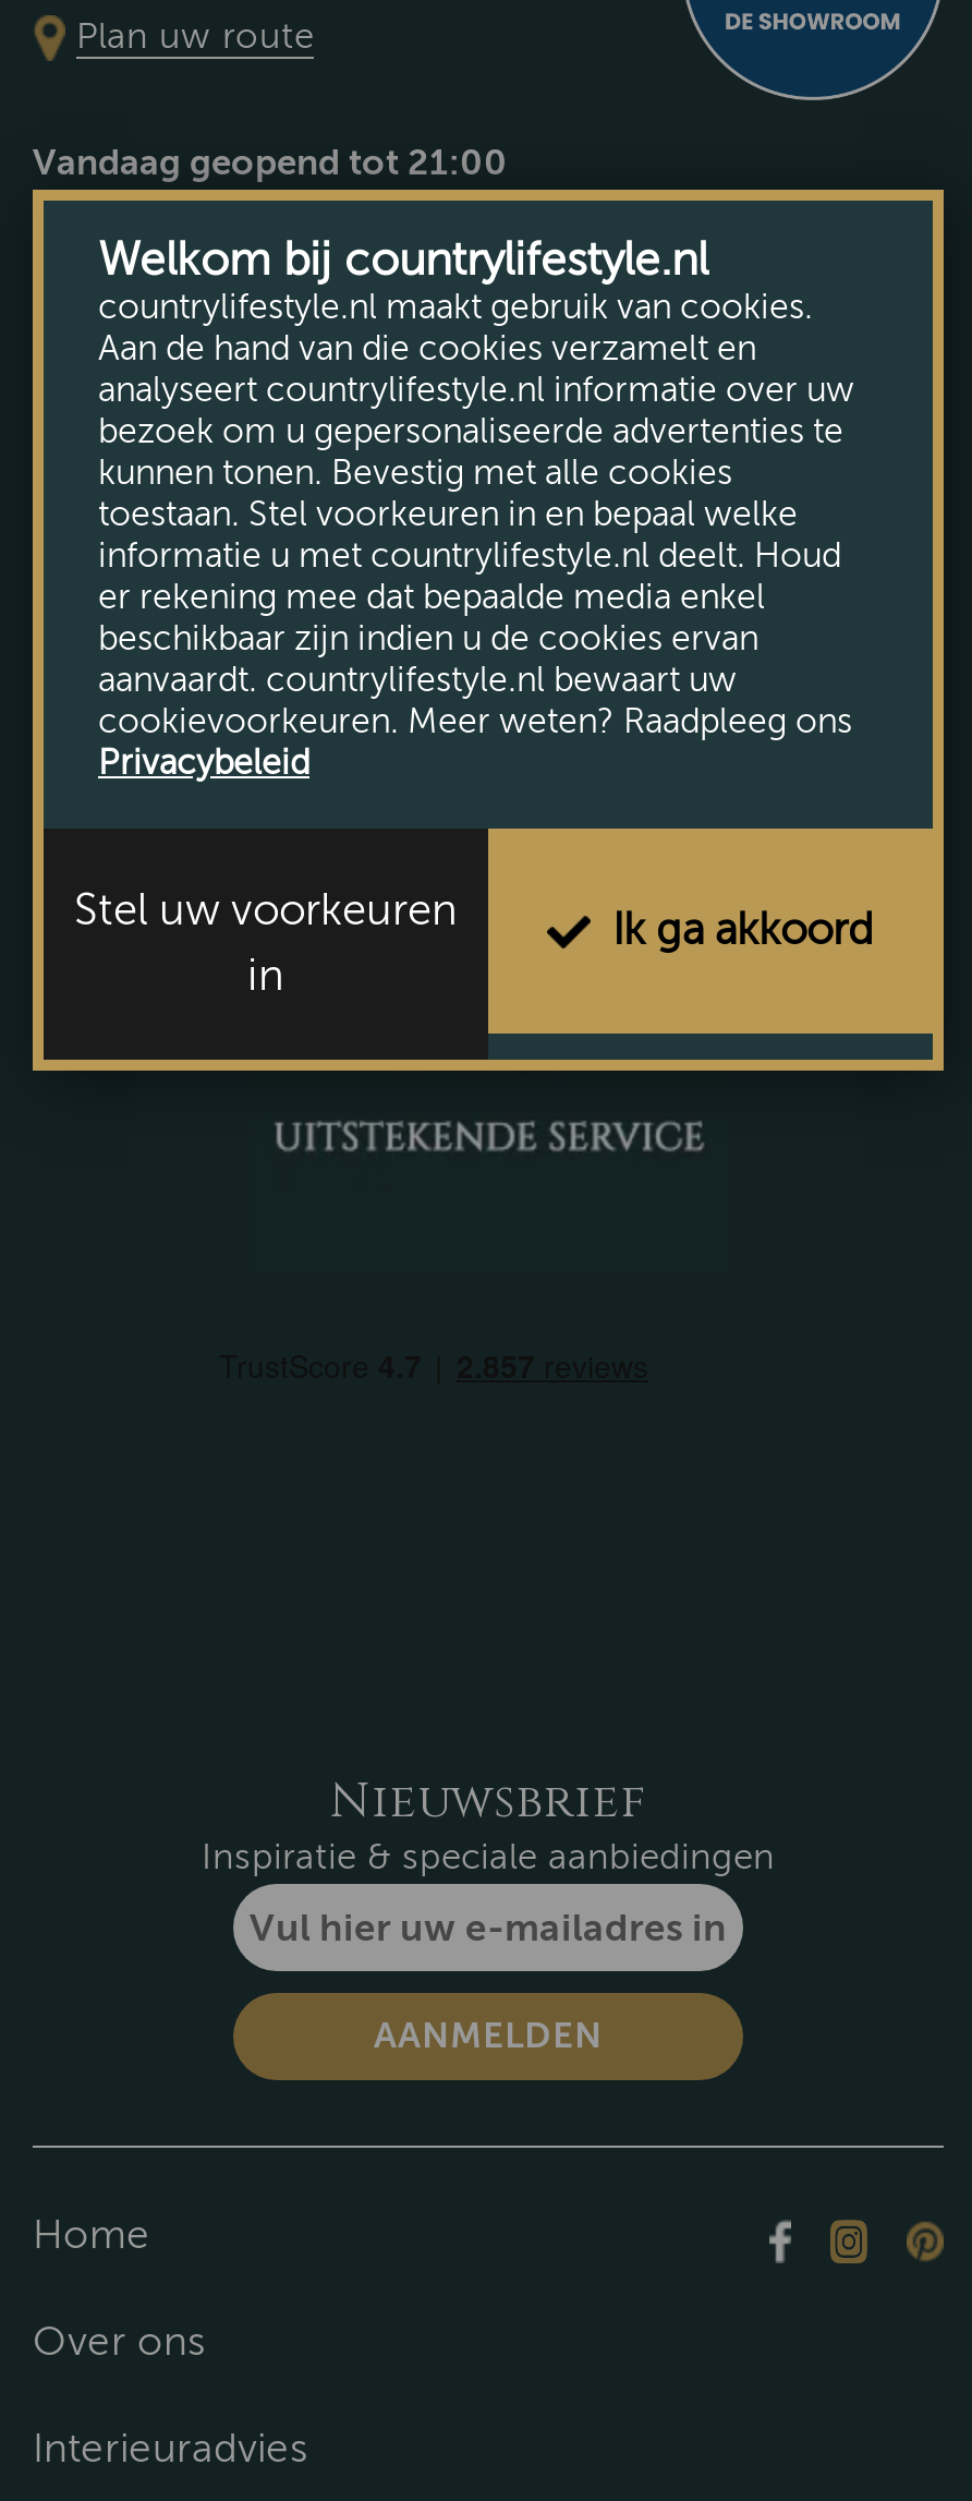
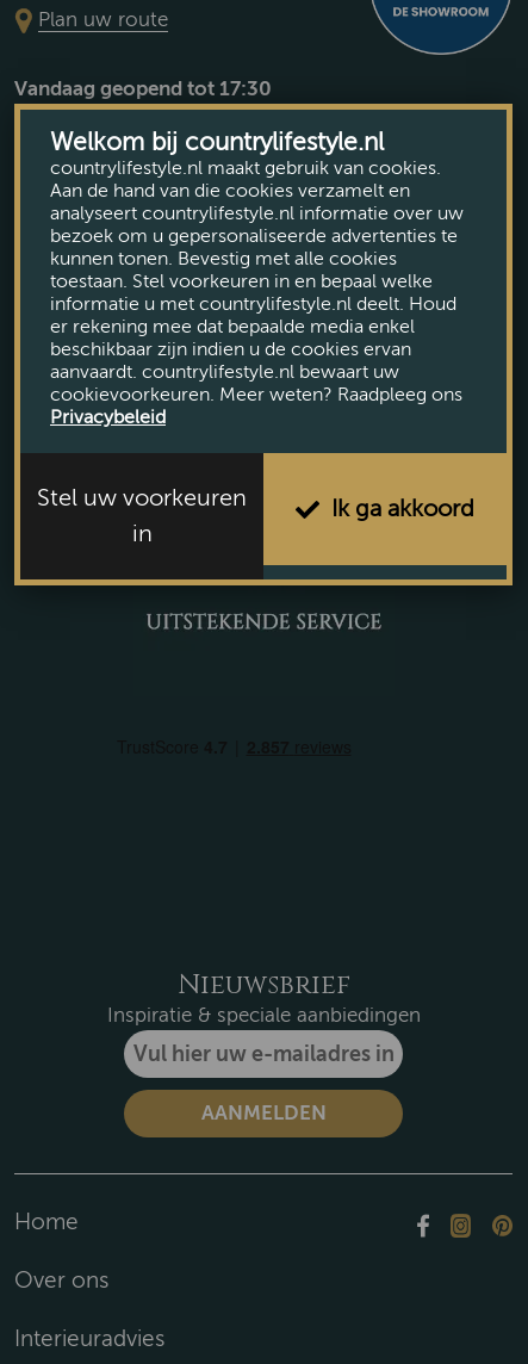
- Vandaag geopend tot 21:00
+ Vandaag geopend tot 17:30
